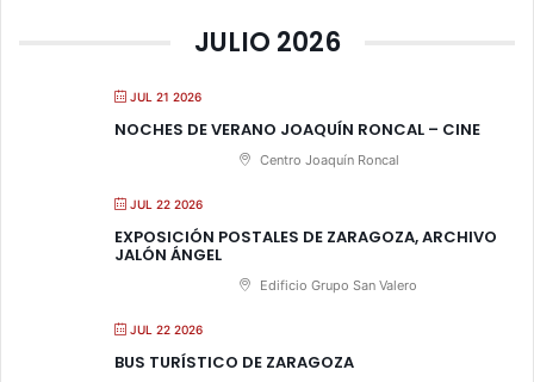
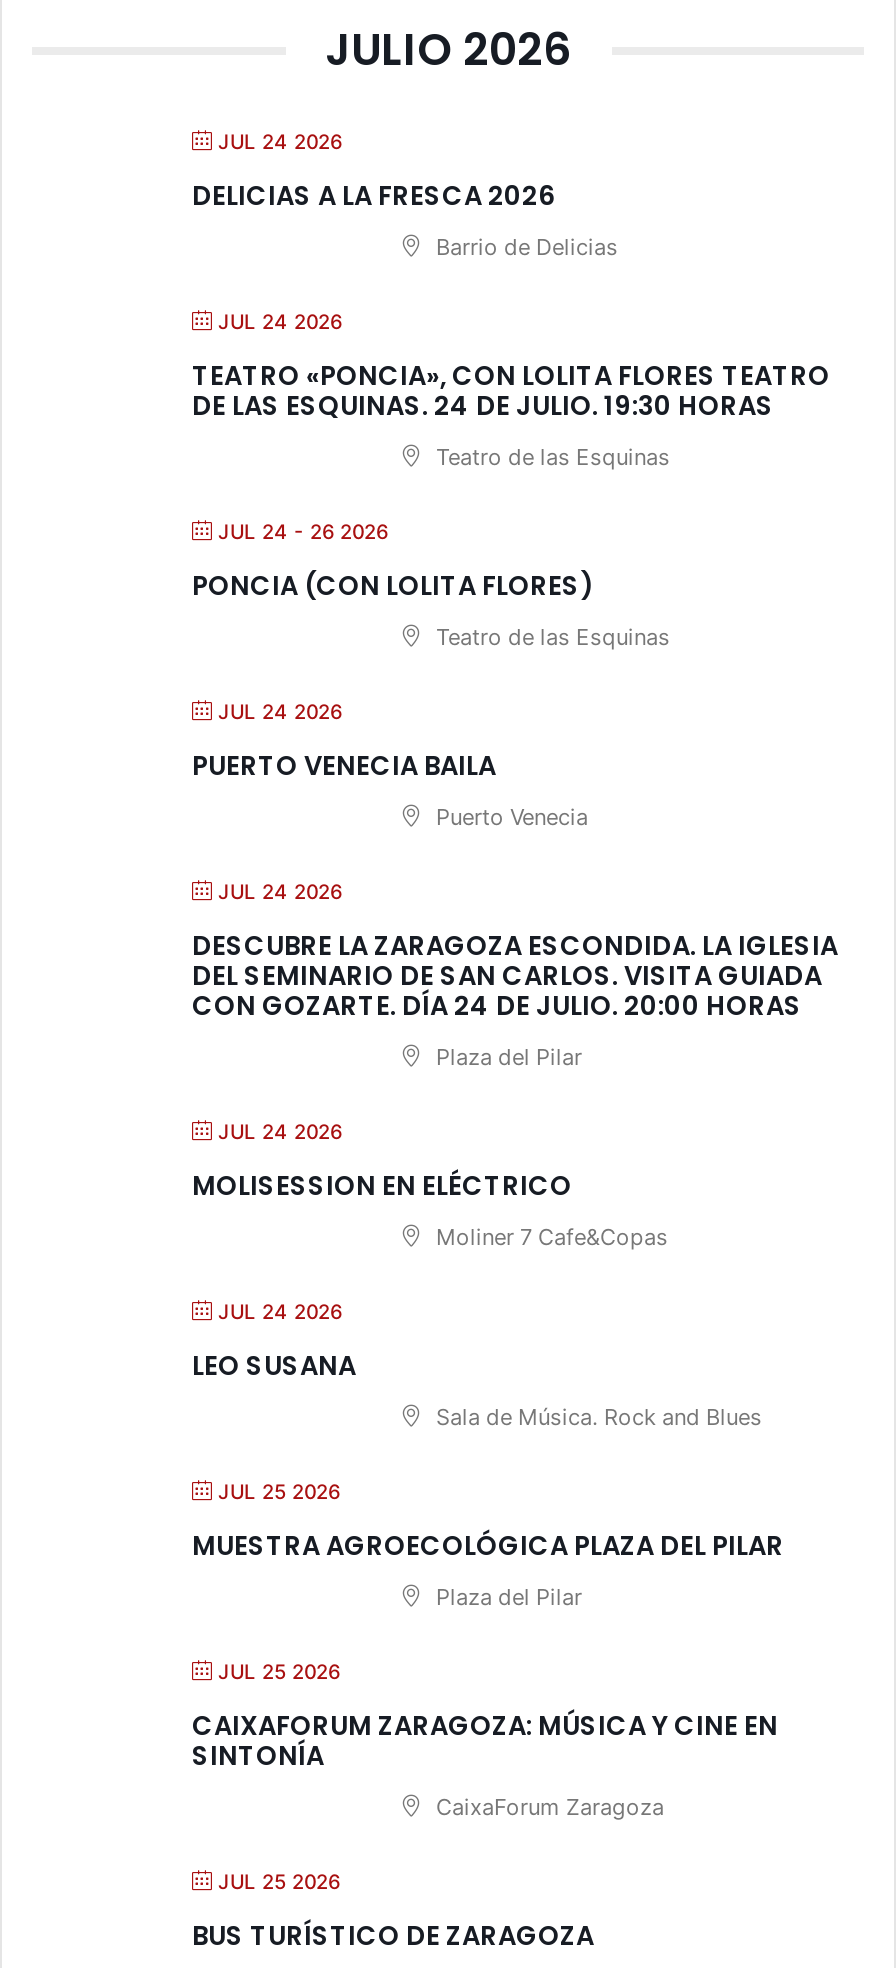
- JUL 21 2026
- NOCHES DE VERANO JOAQUÍN RONCAL – CINE
- Centro Joaquín Roncal
- JUL 22 2026
- EXPOSICIÓN POSTALES DE ZARAGOZA, ARCHIVO
- JALÓN ÁNGEL
- Edificio Grupo San Valero
- JUL 22 2026
+ JUL 24 2026
+ DELICIAS A LA FRESCA 2026
+ Barrio de Delicias
+ JUL 24 2026
+ TEATRO «PONCIA», CON LOLITA FLORES TEATRO
+ DE LAS ESQUINAS. 24 DE JULIO. 19:30 HORAS
+ Teatro de las Esquinas
+ JUL 24 - 26 2026
+ PONCIA (CON LOLITA FLORES)
+ Teatro de las Esquinas
+ JUL 24 2026
+ PUERTO VENECIA BAILA
+ Puerto Venecia
+ JUL 24 2026
+ DESCUBRE LA ZARAGOZA ESCONDIDA. LA IGLESIA
+ DEL SEMINARIO DE SAN CARLOS. VISITA GUIADA
+ CON GOZARTE. DÍA 24 DE JULIO. 20:00 HORAS
+ Plaza del Pilar
+ JUL 24 2026
+ MOLISESSION EN ELÉCTRICO
+ Moliner 7 Cafe&Copas
+ JUL 24 2026
+ LEO SUSANA
+ Sala de Música. Rock and Blues
+ JUL 25 2026
+ MUESTRA AGROECOLÓGICA PLAZA DEL PILAR
+ Plaza del Pilar
+ JUL 25 2026
+ CAIXAFORUM ZARAGOZA: MÚSICA Y CINE EN
+ SINTONÍA
+ CaixaForum Zaragoza
+ JUL 25 2026
